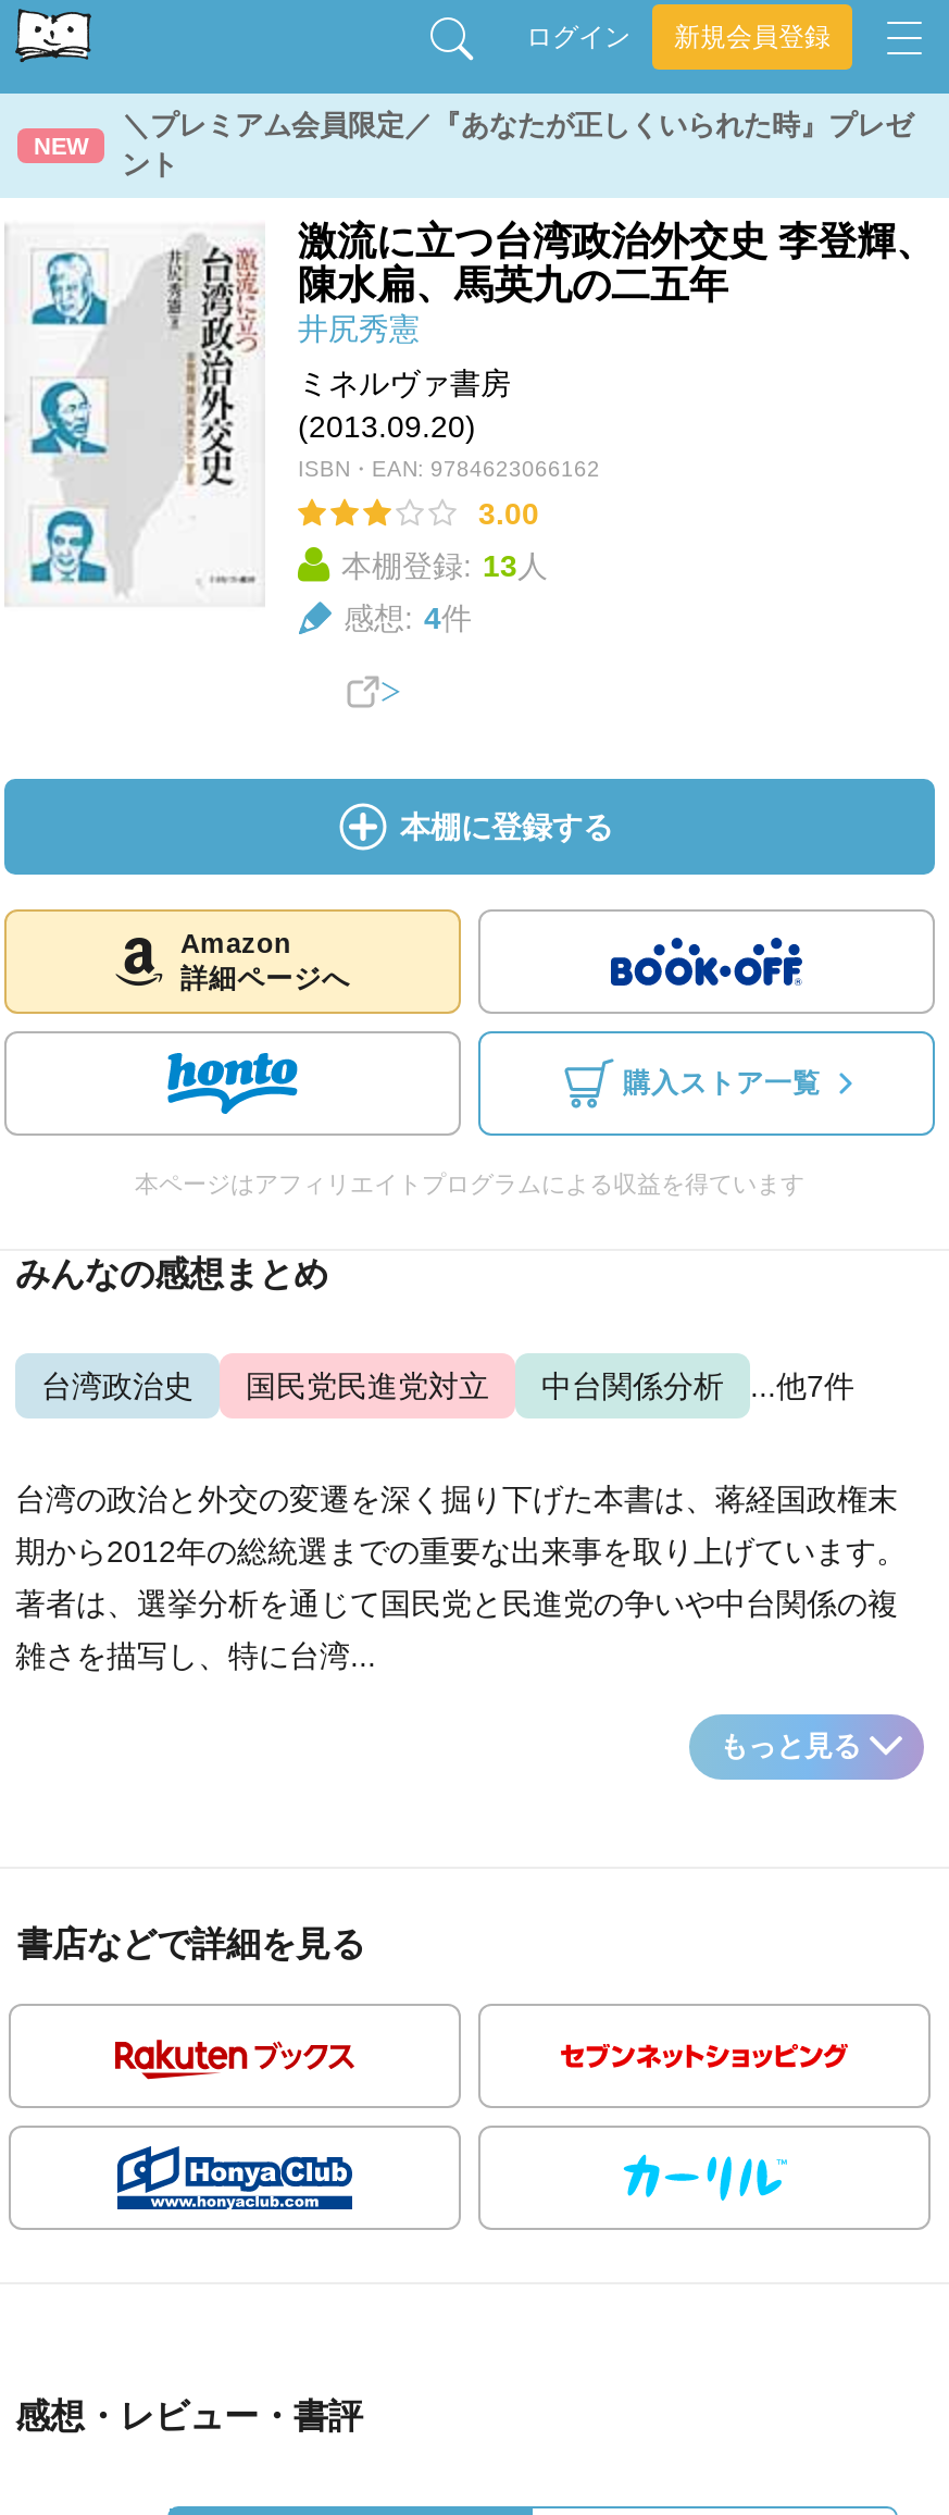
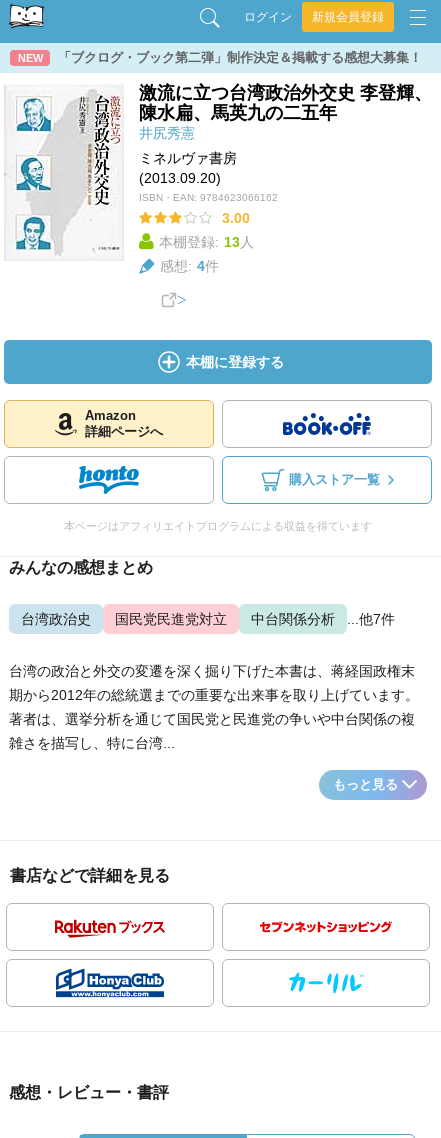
- ＼プレミアム会員限定／『あなたが正しくいられた時』プレゼ
- ント
+ 「ブクログ・ブック第二弾」制作決定＆掲載する感想大募集！
